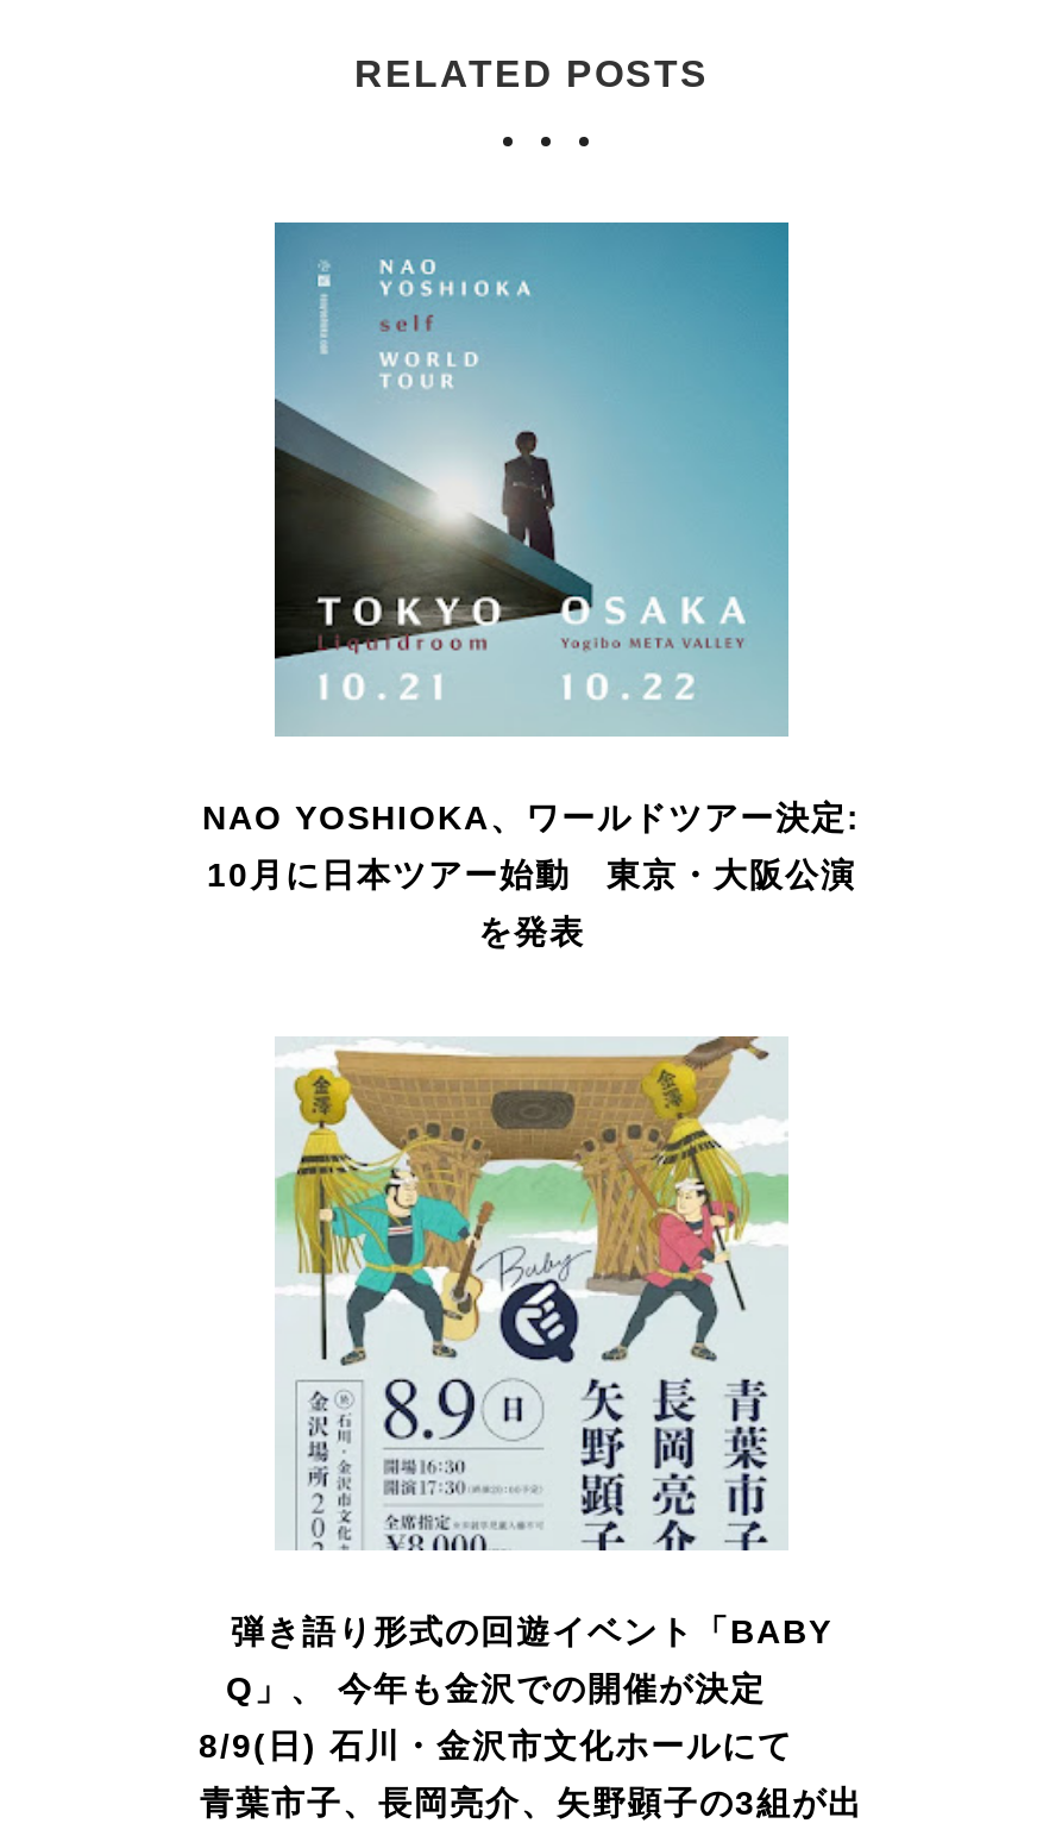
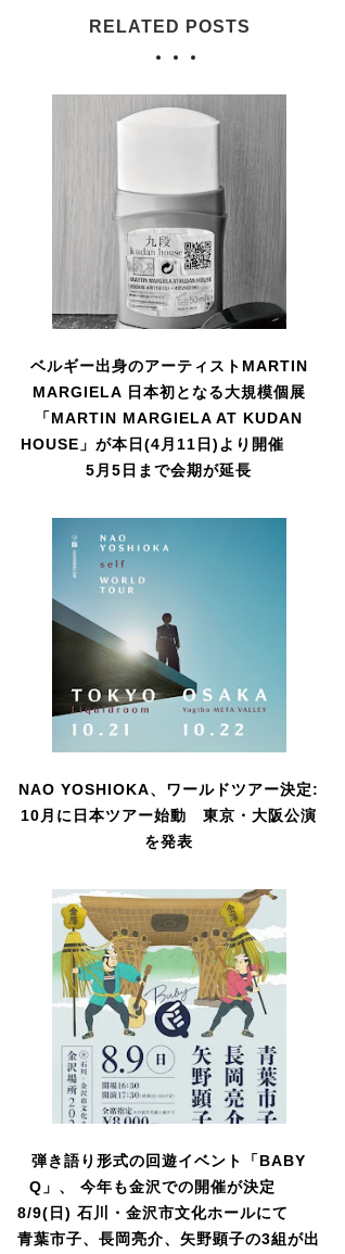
+ [image]
+ ベルギー出身のアーティストMARTIN
+ MARGIELA 日本初となる大規模個展
+ 「MARTIN MARGIELA AT KUDAN
+ HOUSE」が本日(4月11日)より開催
+ 5月5日まで会期が延長
